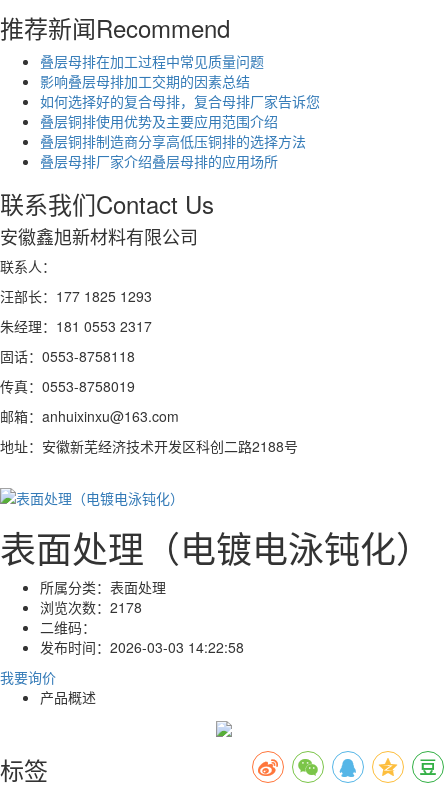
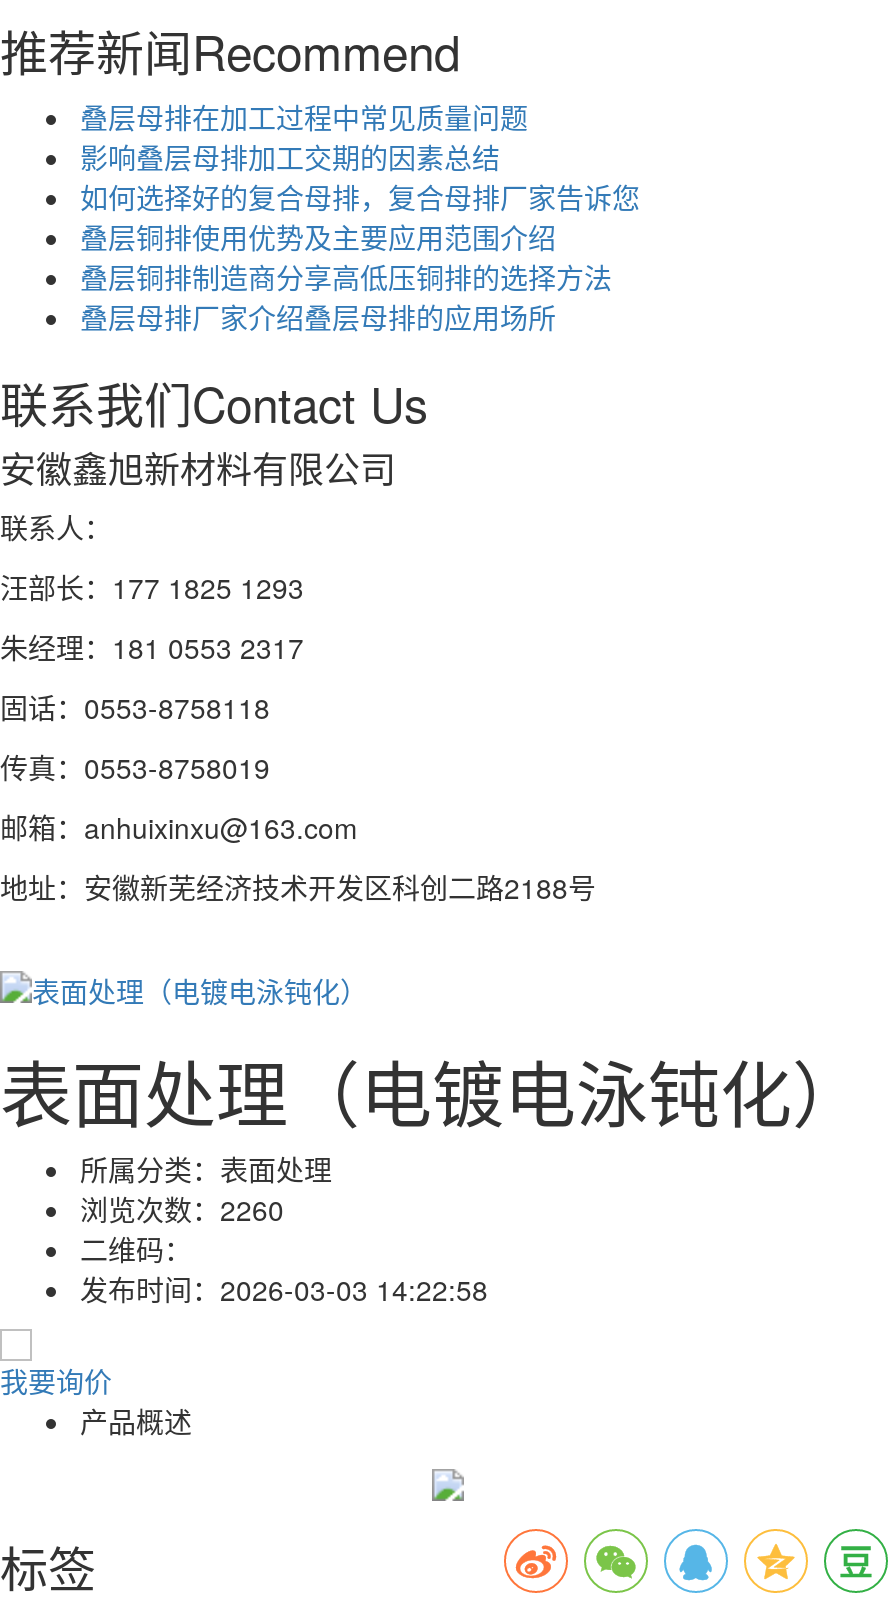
- 浏览次数：2178
+ 浏览次数：2260
